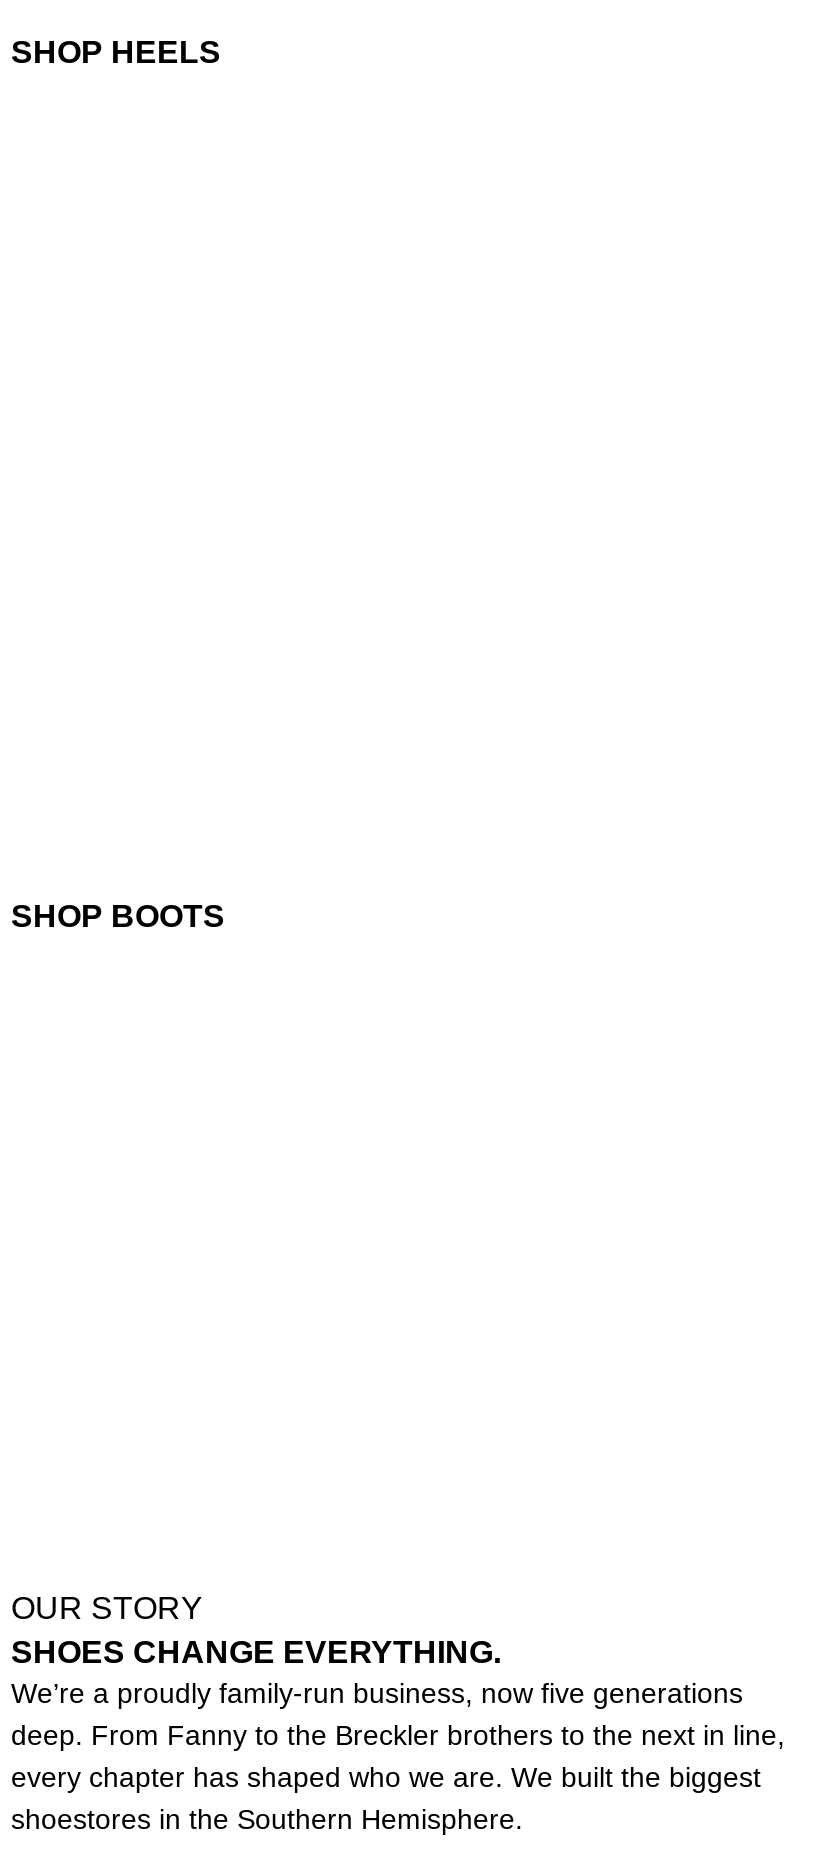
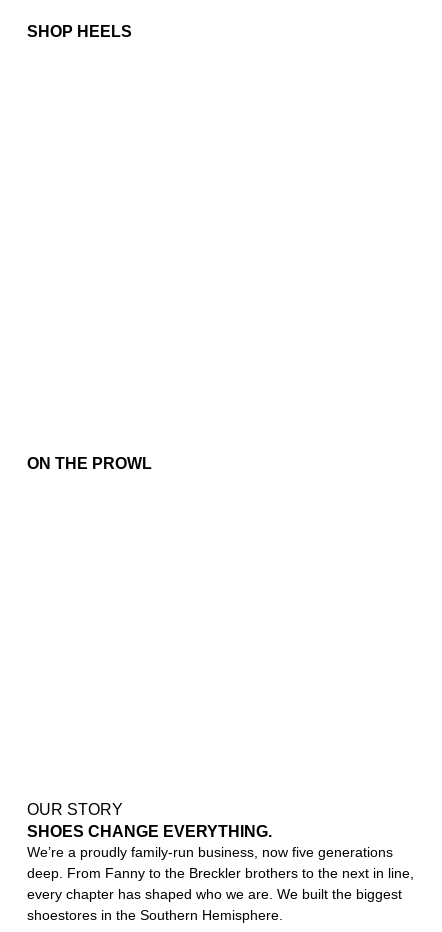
- SHOP BOOTS
+ ON THE PROWL
